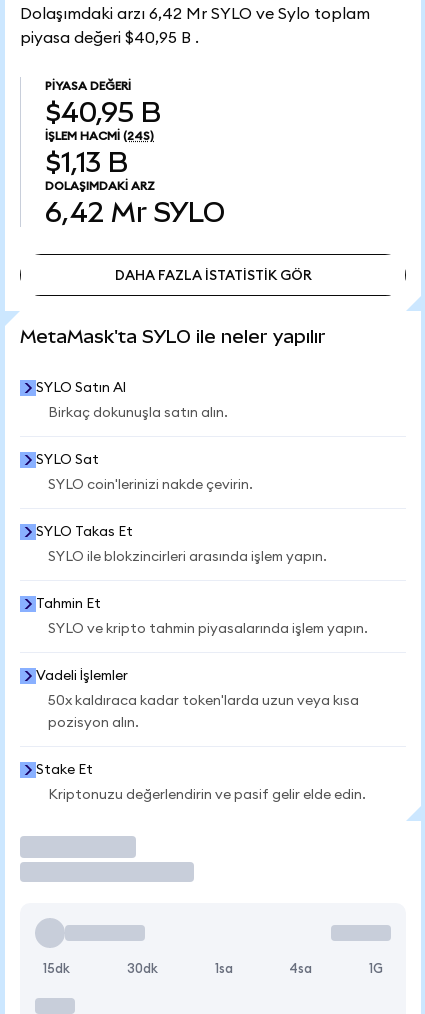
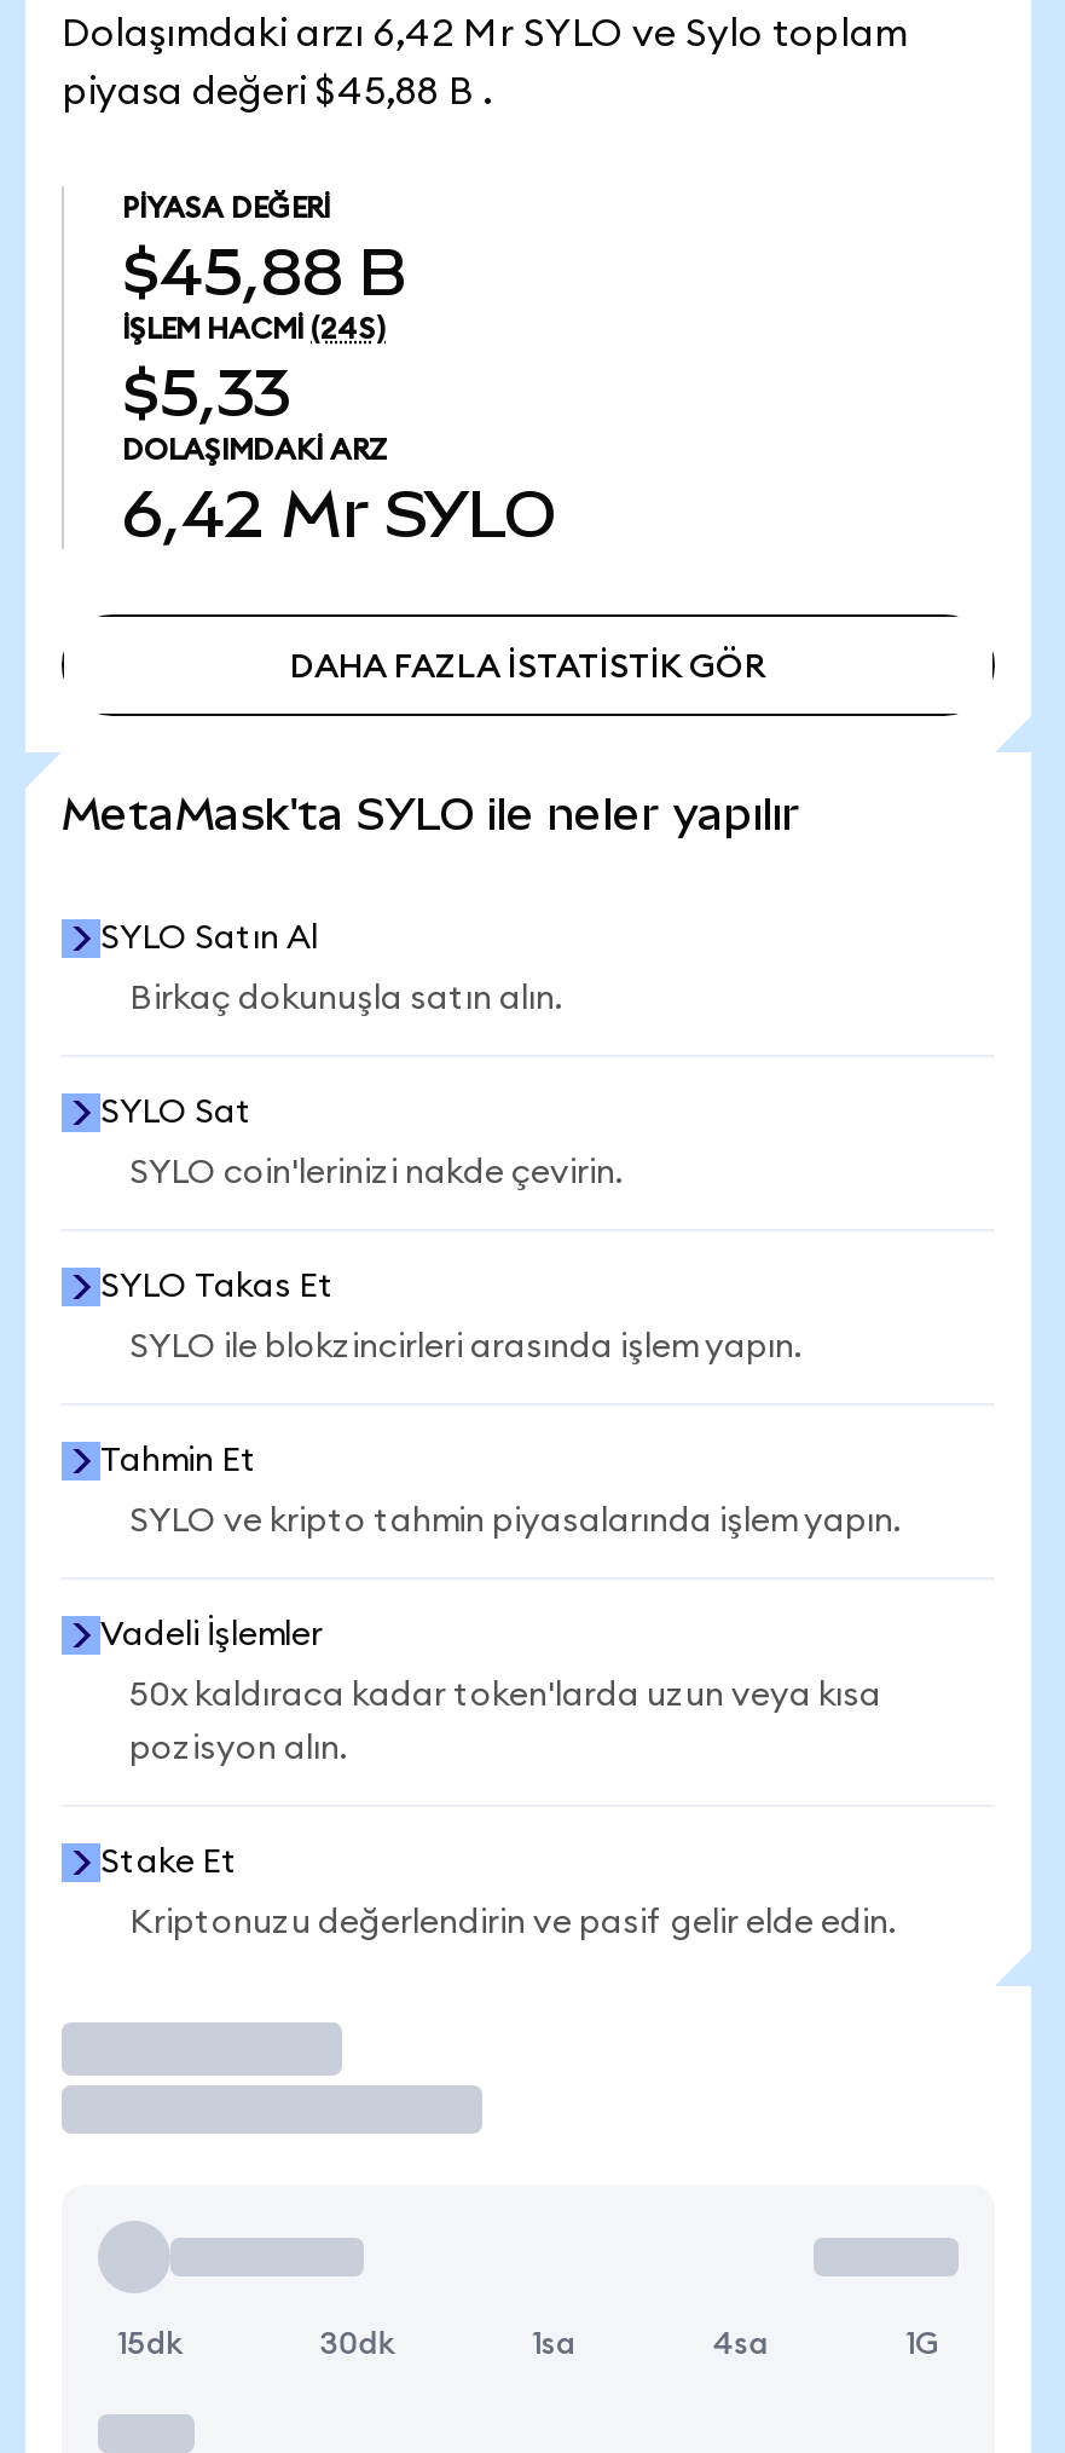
- piyasa değeri $40,95 B .
+ piyasa değeri $45,88 B .

- $40,95 B
+ $45,88 B

- $1,13 B
+ $5,33
